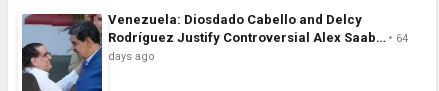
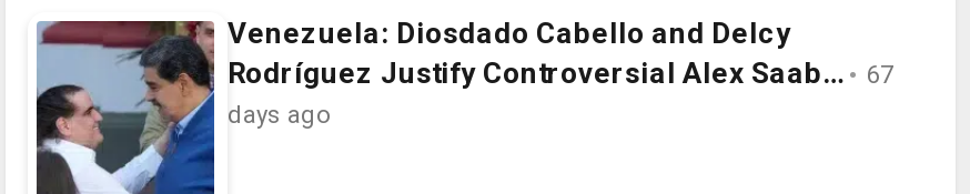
- Rodríguez Justify Controversial Alex Saab… 64
+ Rodríguez Justify Controversial Alex Saab… 67
